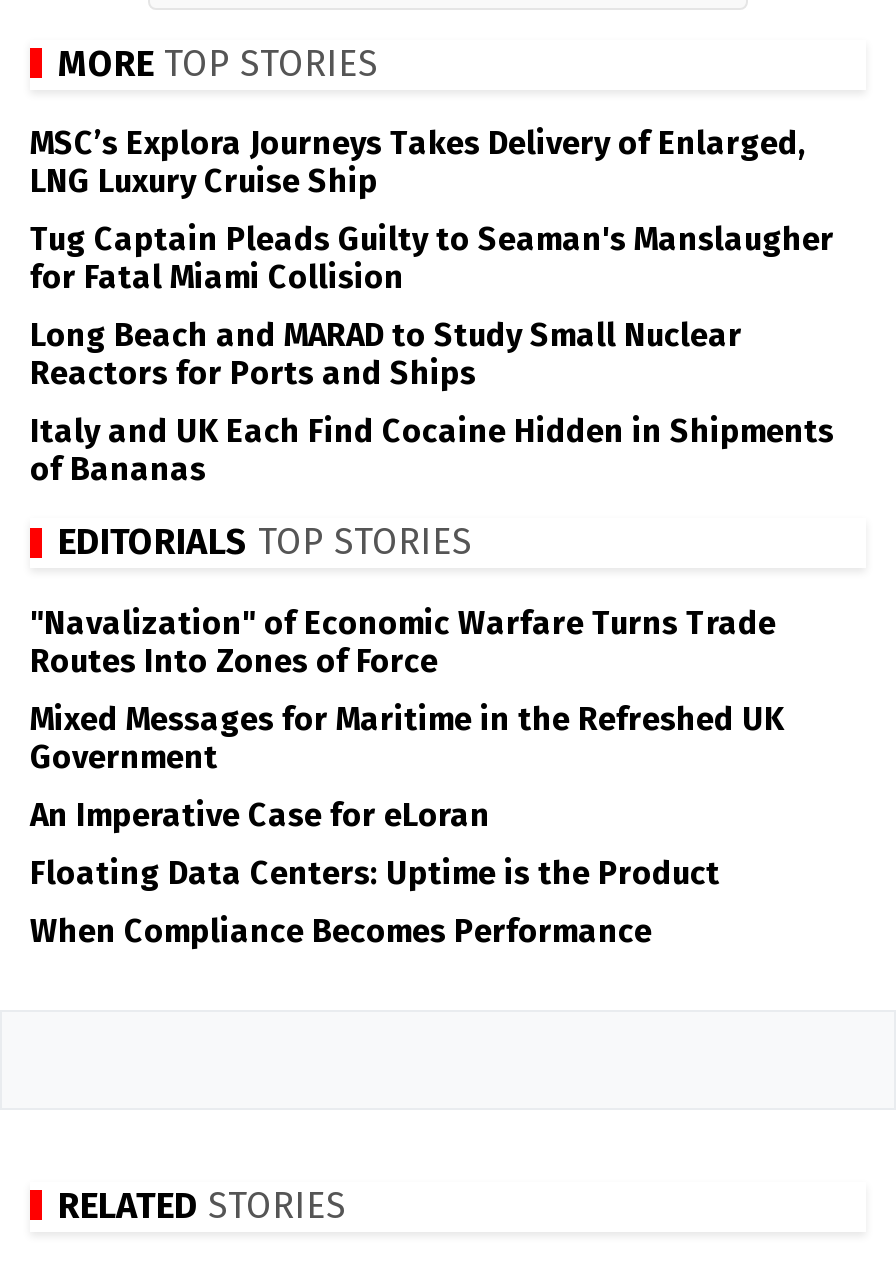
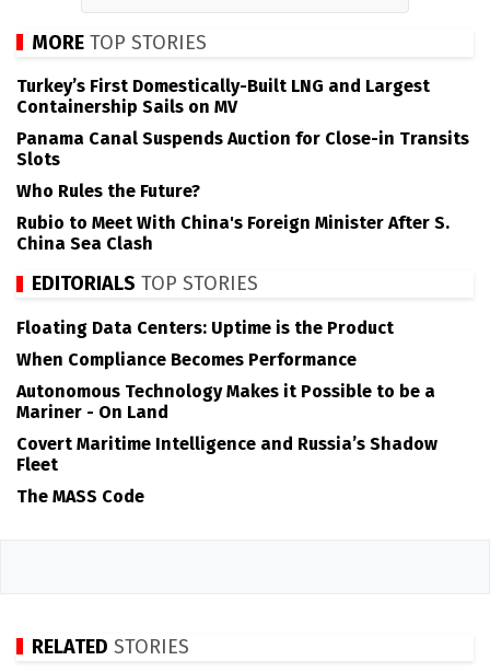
- MSC’s Explora Journeys Takes Delivery of Enlarged,
- LNG Luxury Cruise Ship
+ Turkey’s First Domestically-Built LNG and Largest
+ Containership Sails on MV

- Tug Captain Pleads Guilty to Seaman's Manslaugher
- for Fatal Miami Collision
+ Panama Canal Suspends Auction for Close-in Transits
+ Slots

- Long Beach and MARAD to Study Small Nuclear
- Reactors for Ports and Ships
+ Who Rules the Future?

- Italy and UK Each Find Cocaine Hidden in Shipments
- of Bananas
+ Rubio to Meet With China's Foreign Minister After S.
+ China Sea Clash

- "Navalization" of Economic Warfare Turns Trade
- Routes Into Zones of Force
- Mixed Messages for Maritime in the Refreshed UK
- Government
- An Imperative Case for eLoran

moved up: Floating Data Centers: Uptime is the Product | When Compliance Becomes Performance

+ Autonomous Technology Makes it Possible to be a
+ Mariner - On Land
+ Covert Maritime Intelligence and Russia’s Shadow
+ Fleet
+ The MASS Code
